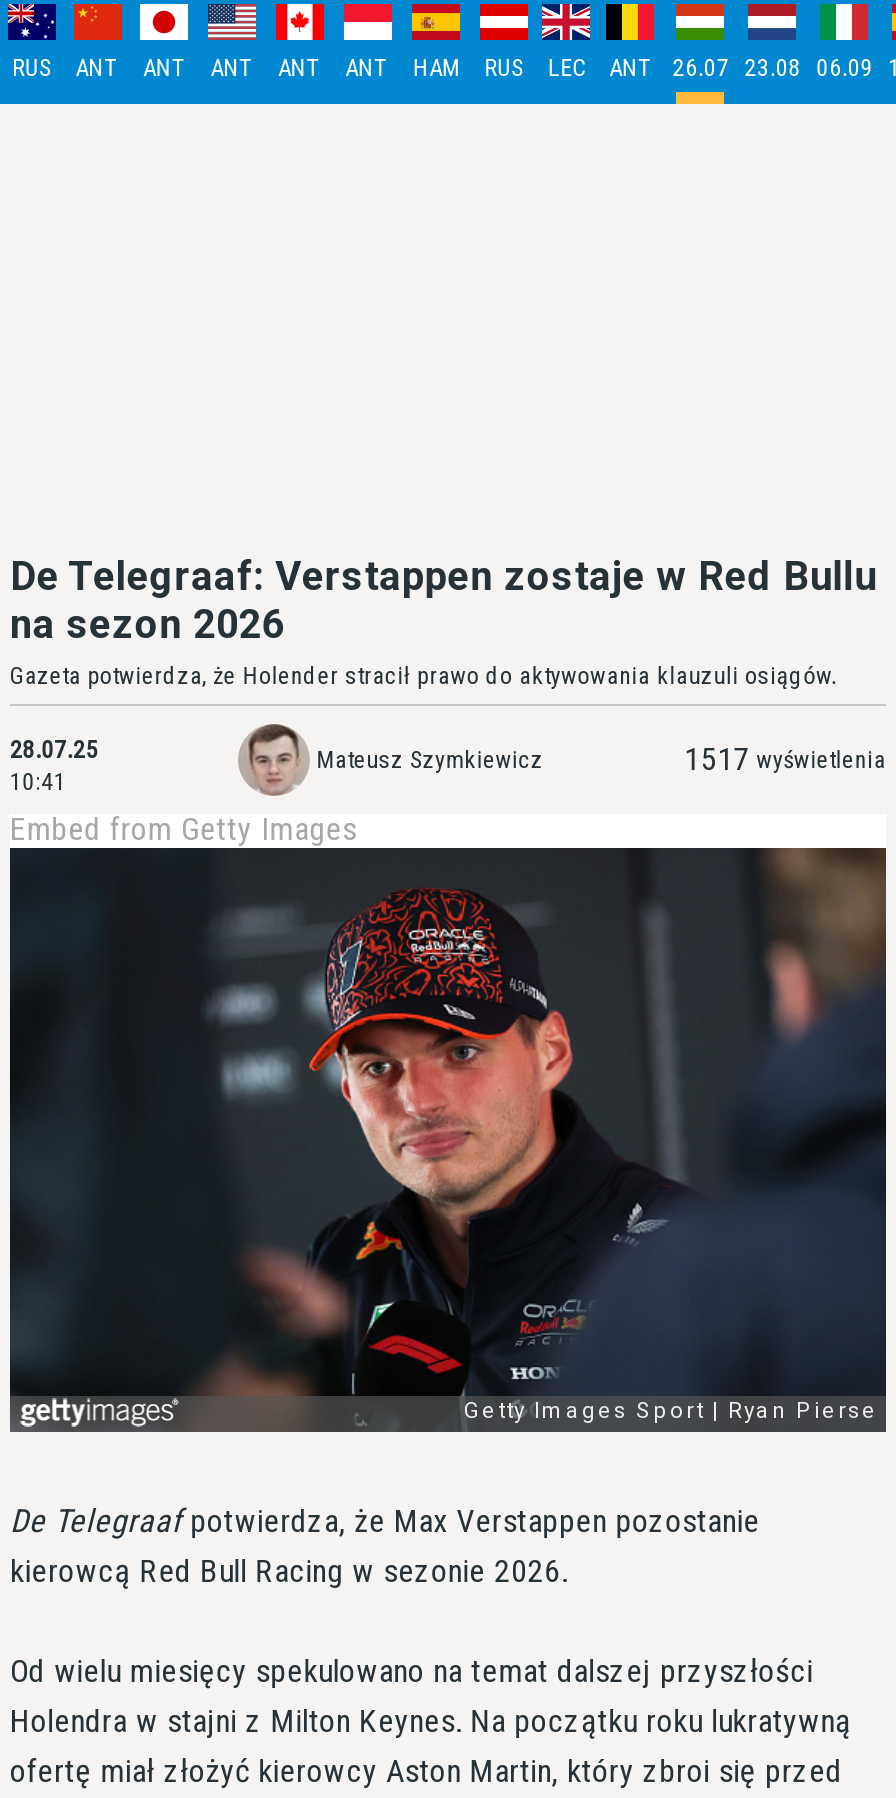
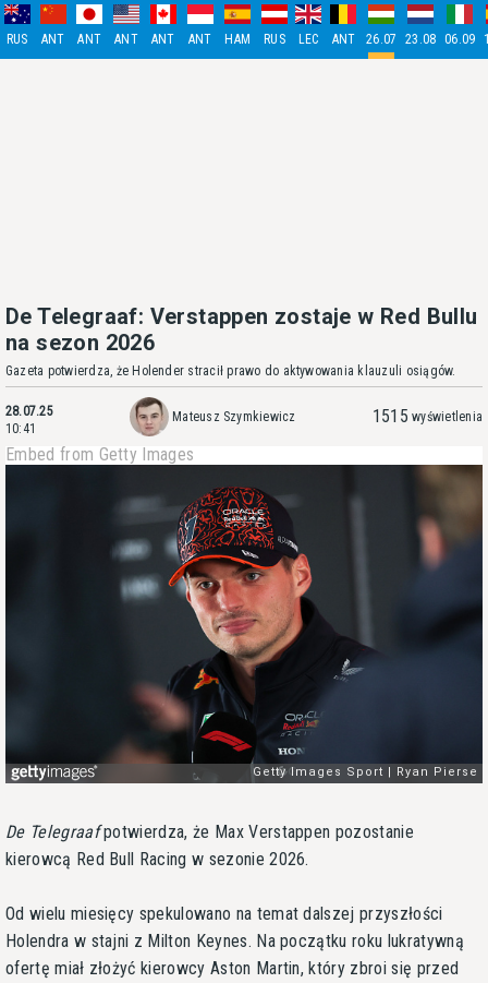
- 1517 wyświetlenia
+ 1515 wyświetlenia
